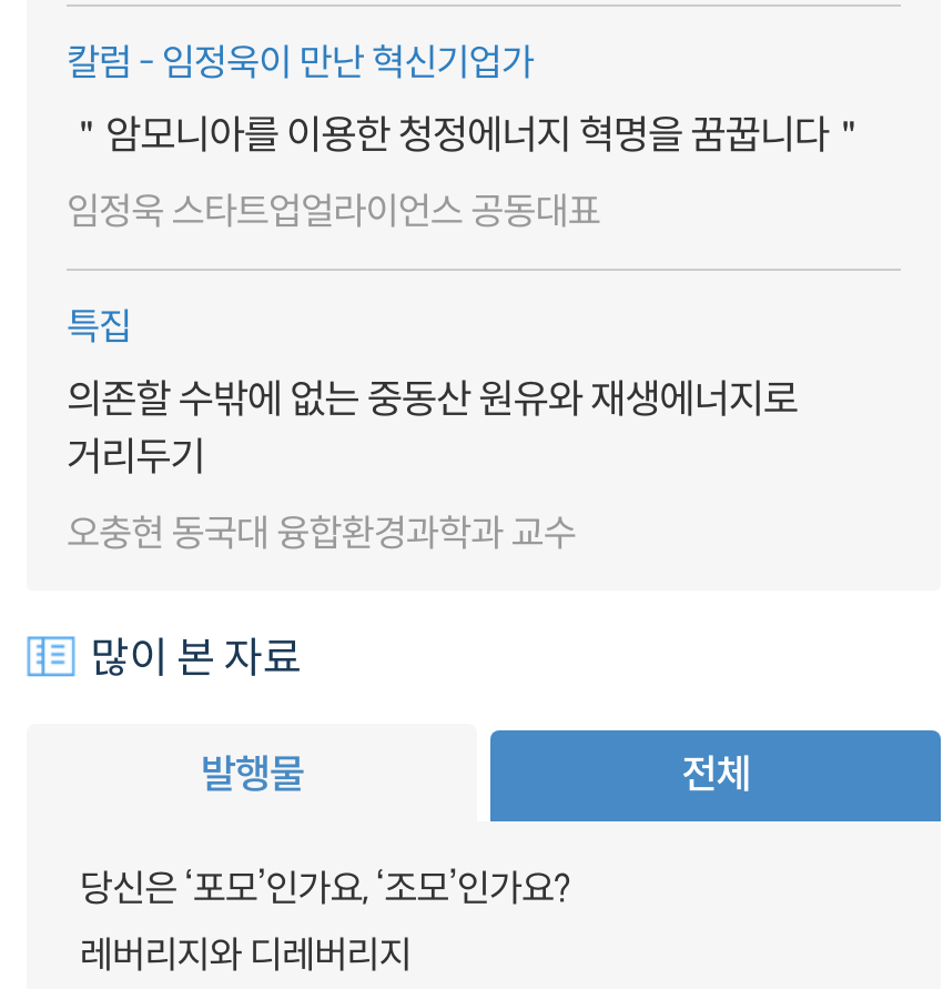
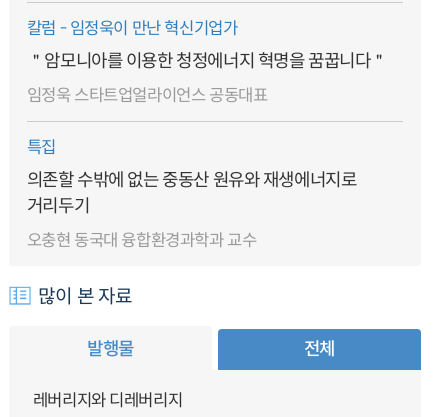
- 당신은 ‘포모’인가요, ‘조모’인가요?
